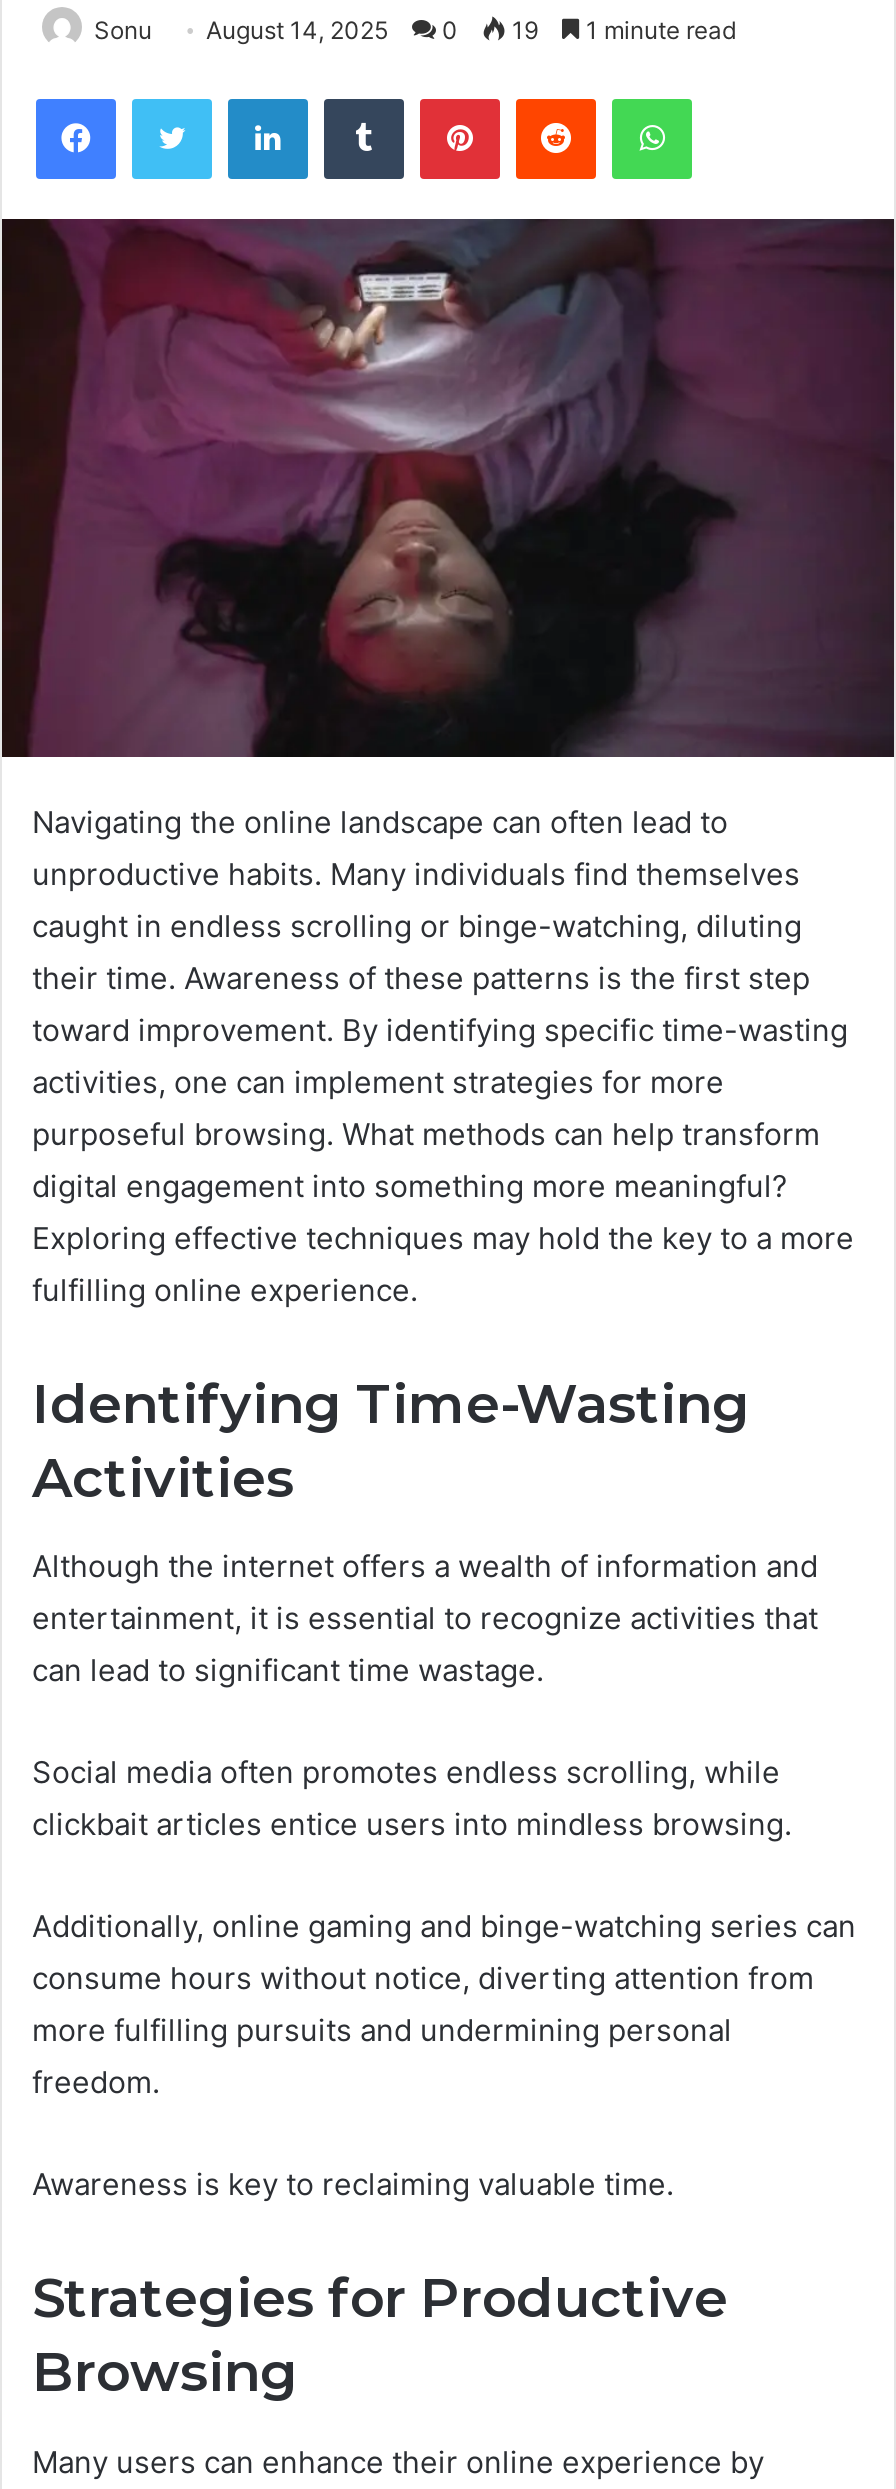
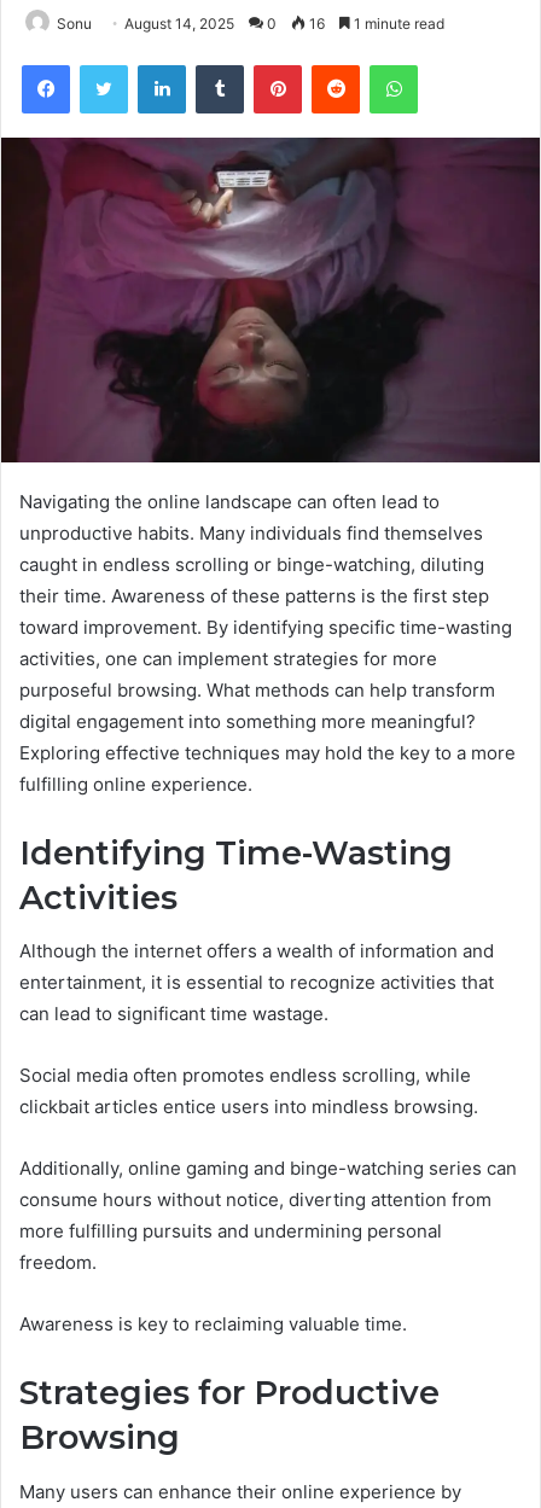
- Sonu August 14, 2025 0 19 1 minute read
+ Sonu August 14, 2025 0 16 1 minute read
